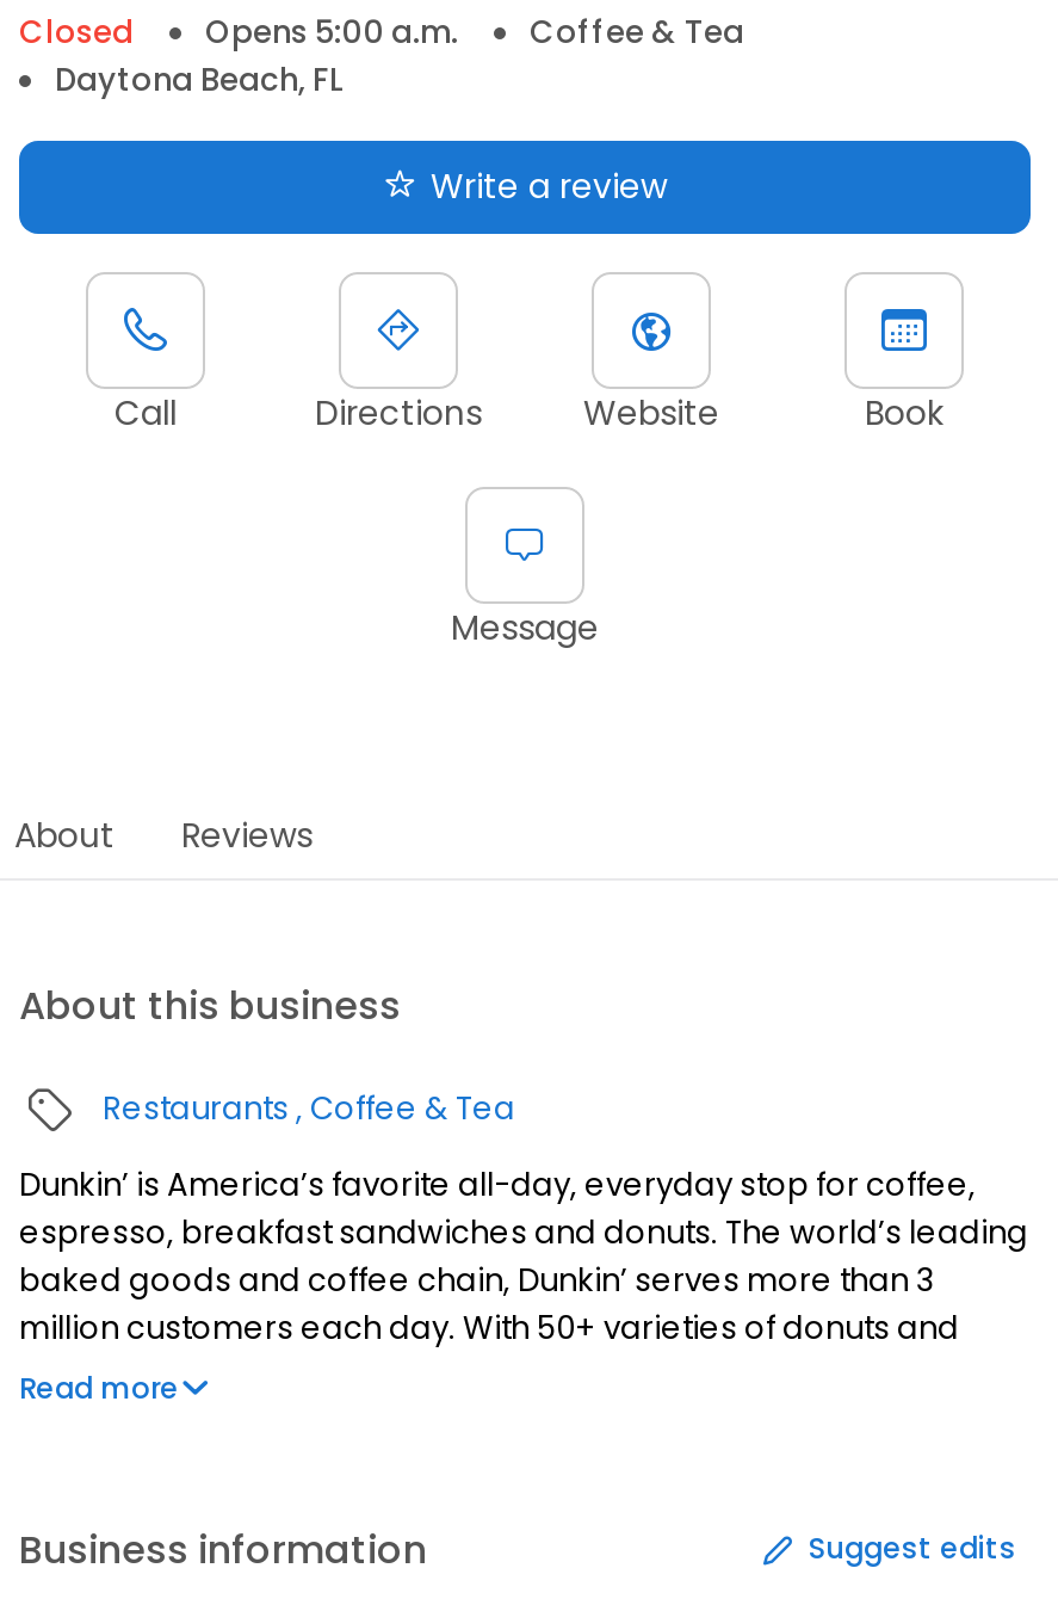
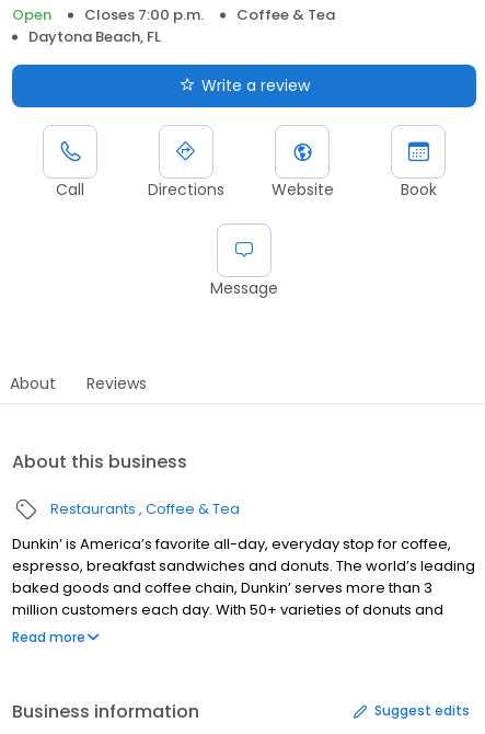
- Closed
- Opens 5:00 a.m.
+ Open
+ Closes 7:00 p.m.
